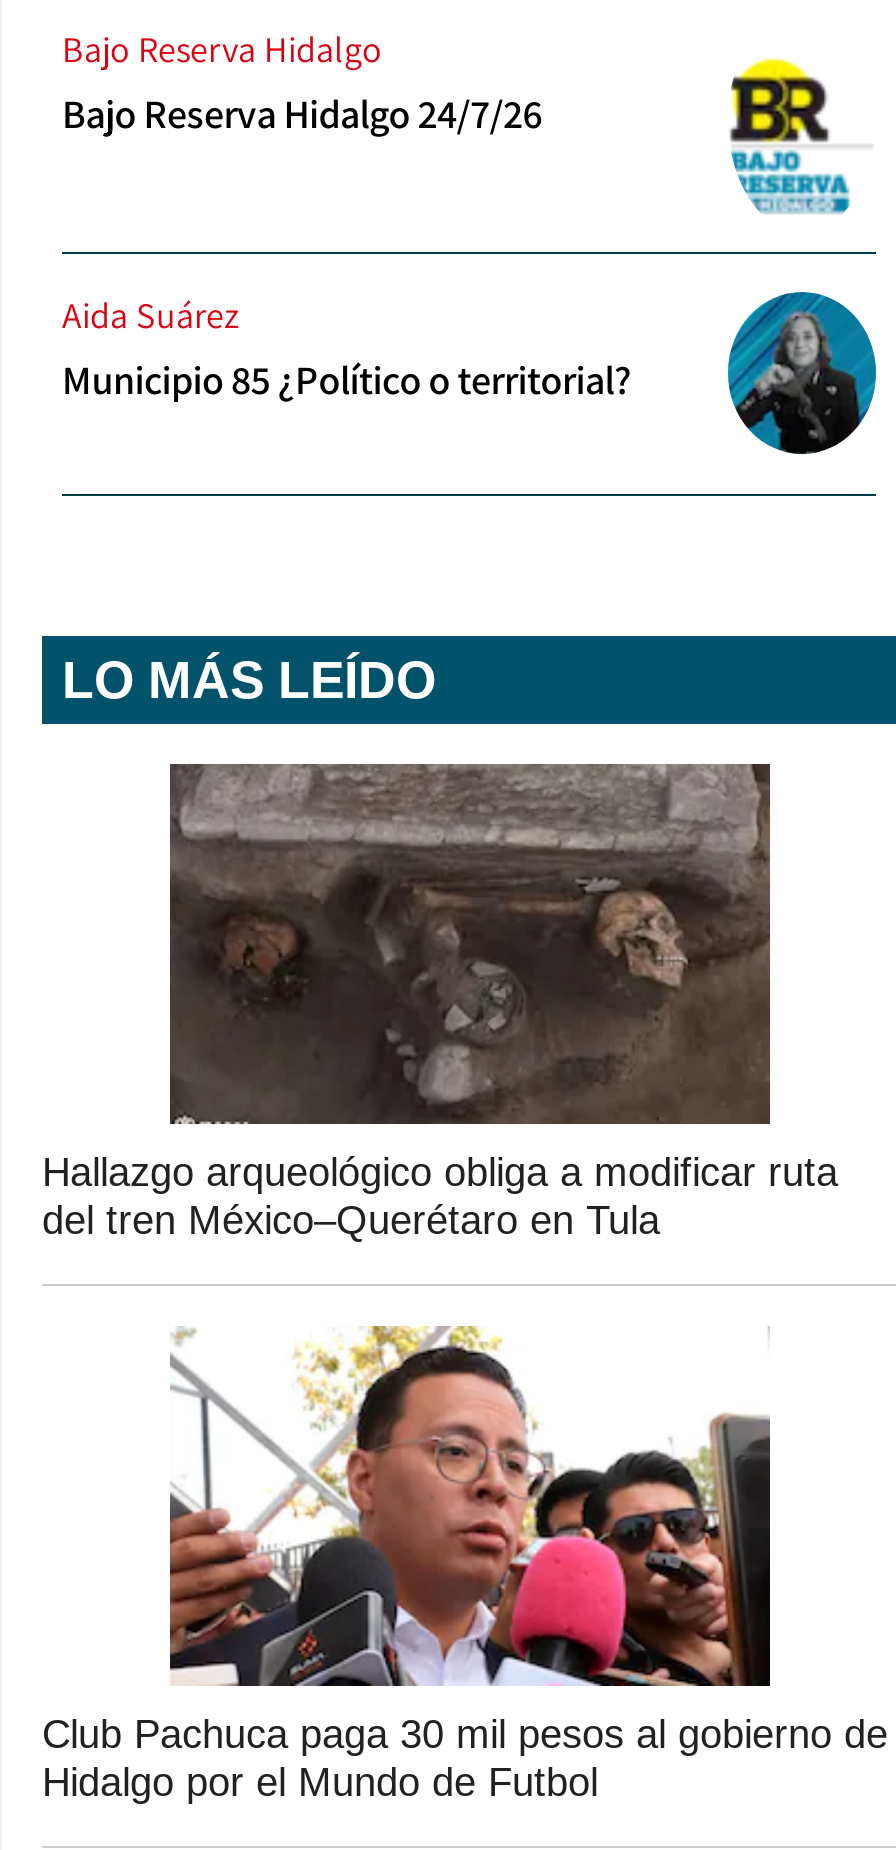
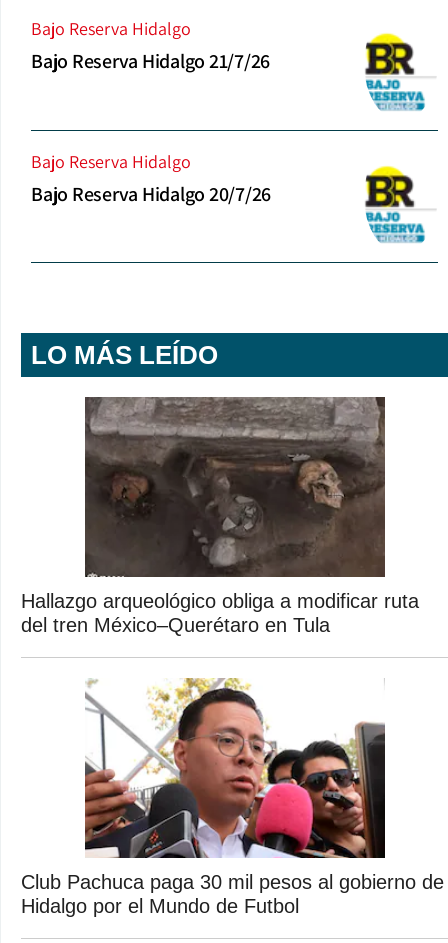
- Bajo Reserva Hidalgo 24/7/26
+ Bajo Reserva Hidalgo 21/7/26

- Aida Suárez
- Municipio 85 ¿Político o territorial?
+ Bajo Reserva Hidalgo
+ Bajo Reserva Hidalgo 20/7/26

- [image]
+ [image]
